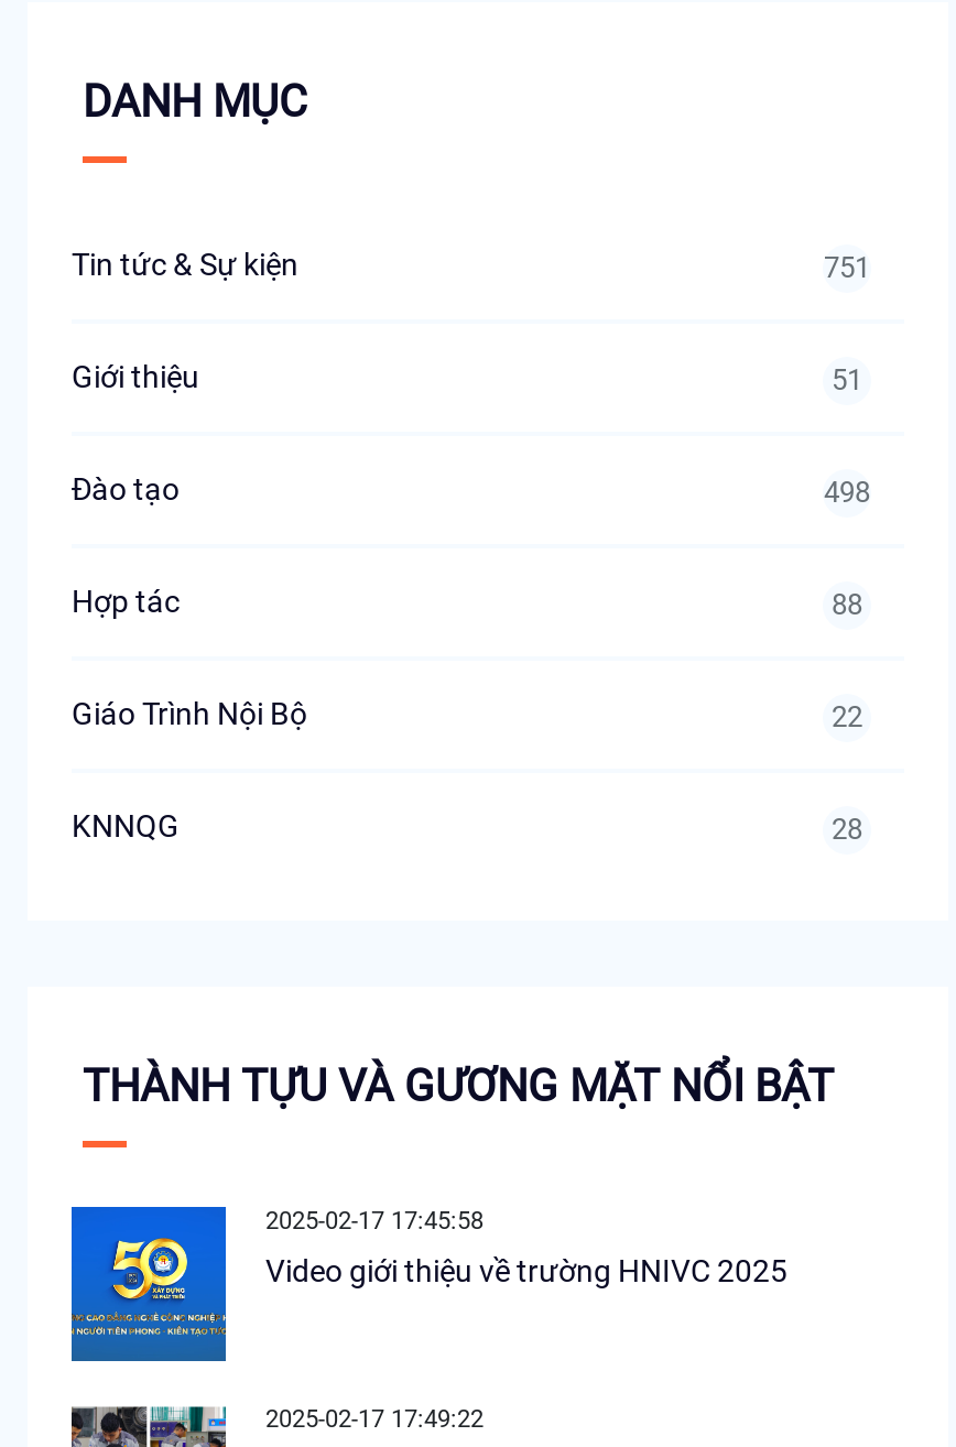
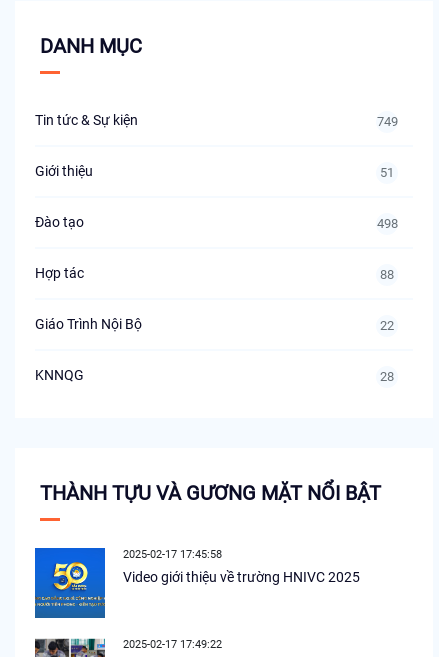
- 751
+ 749
